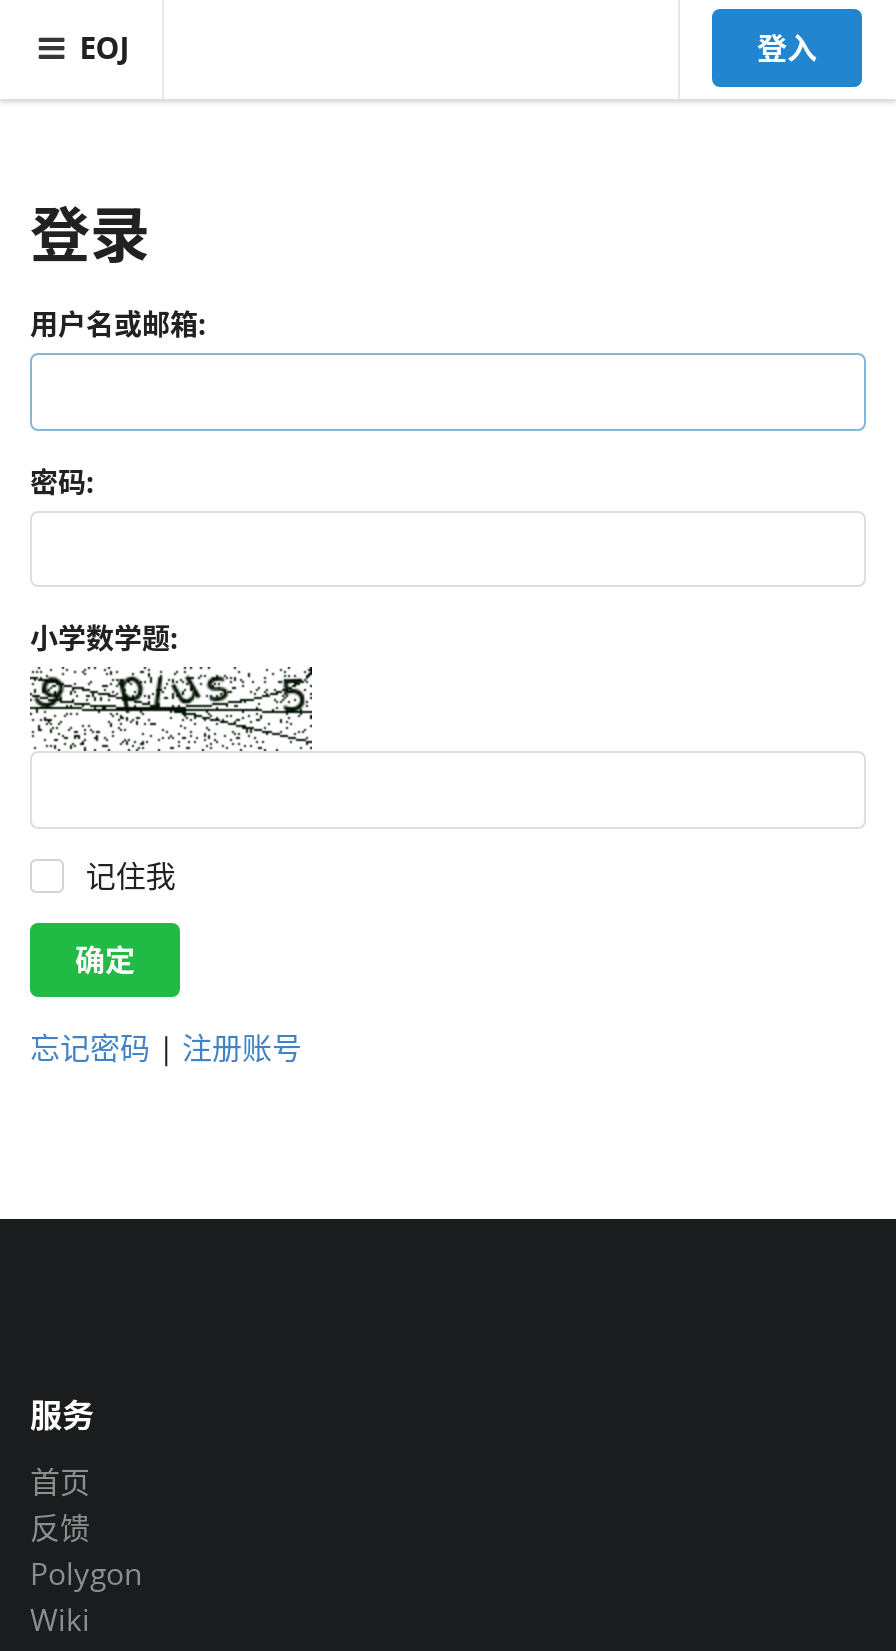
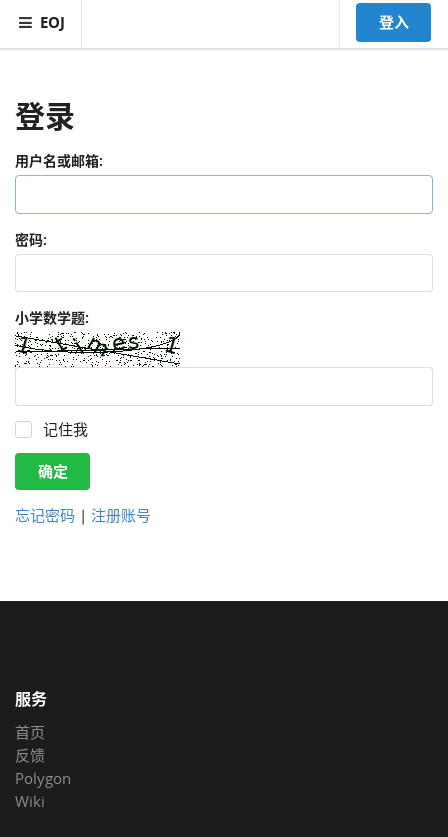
- [image]
+ [image]
